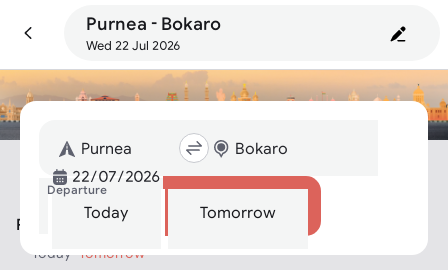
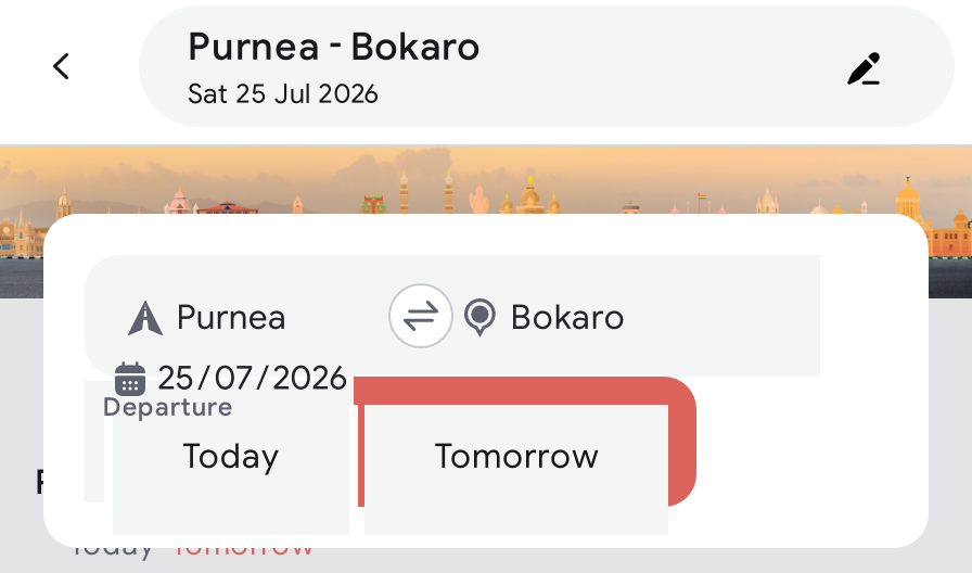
- Wed 22 Jul 2026
+ Sat 25 Jul 2026
